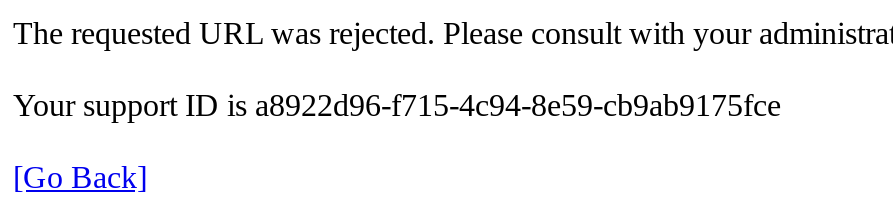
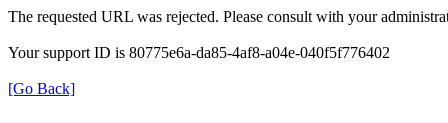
- Your support ID is a8922d96-f715-4c94-8e59-cb9ab9175fce
+ Your support ID is 80775e6a-da85-4af8-a04e-040f5f776402
